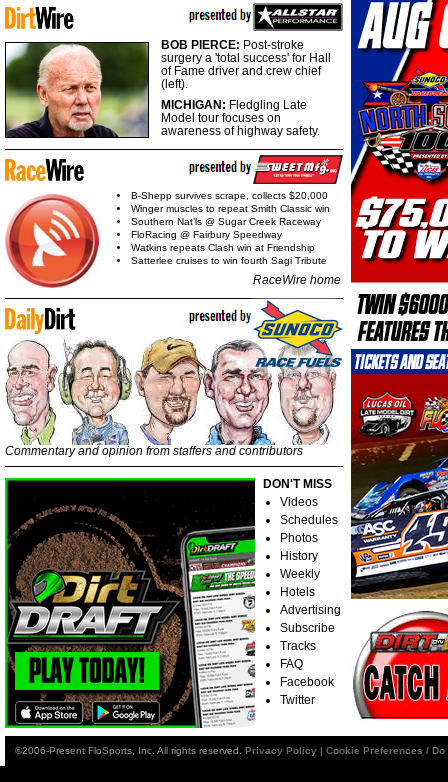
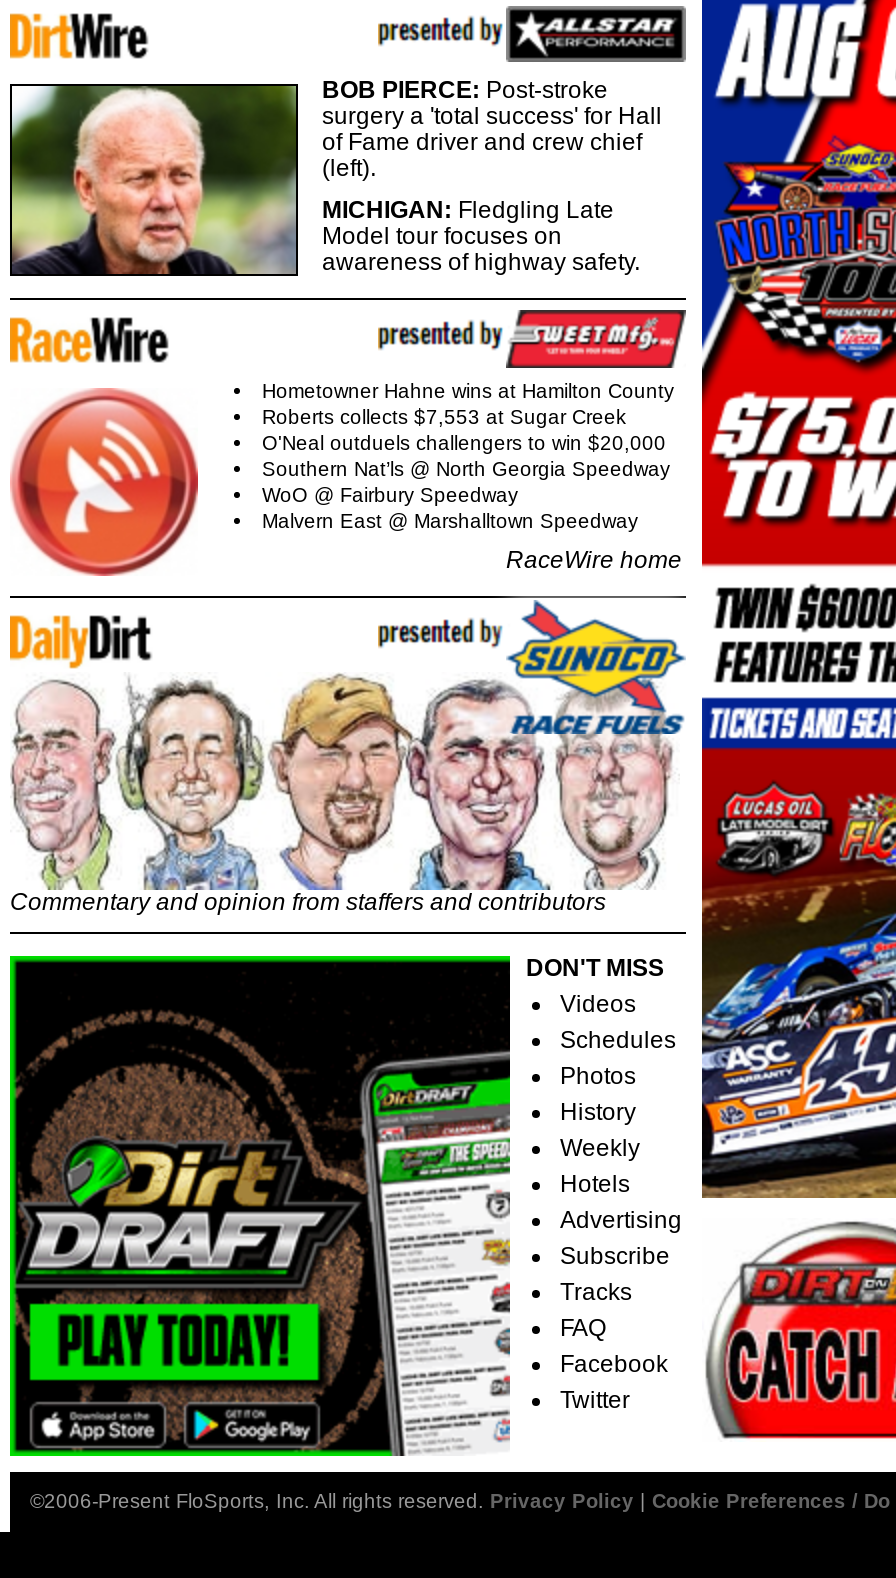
- B-Shepp survives scrape, collects $20,000
- Winger muscles to repeat Smith Classic win
- Southern Nat’ls @ Sugar Creek Raceway
- FloRacing @ Fairbury Speedway
- Watkins repeats Clash win at Friendship
- Satterlee cruises to win fourth Sagi Tribute
+ Hometowner Hahne wins at Hamilton County
+ Roberts collects $7,553 at Sugar Creek
+ O'Neal outduels challengers to win $20,000
+ Southern Nat’ls @ North Georgia Speedway
+ WoO @ Fairbury Speedway
+ Malvern East @ Marshalltown Speedway
